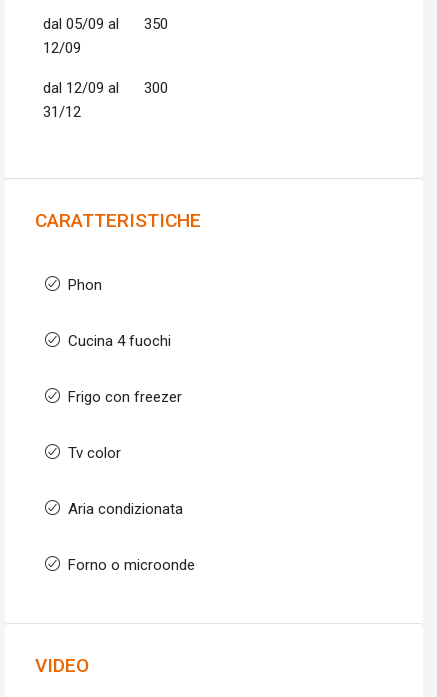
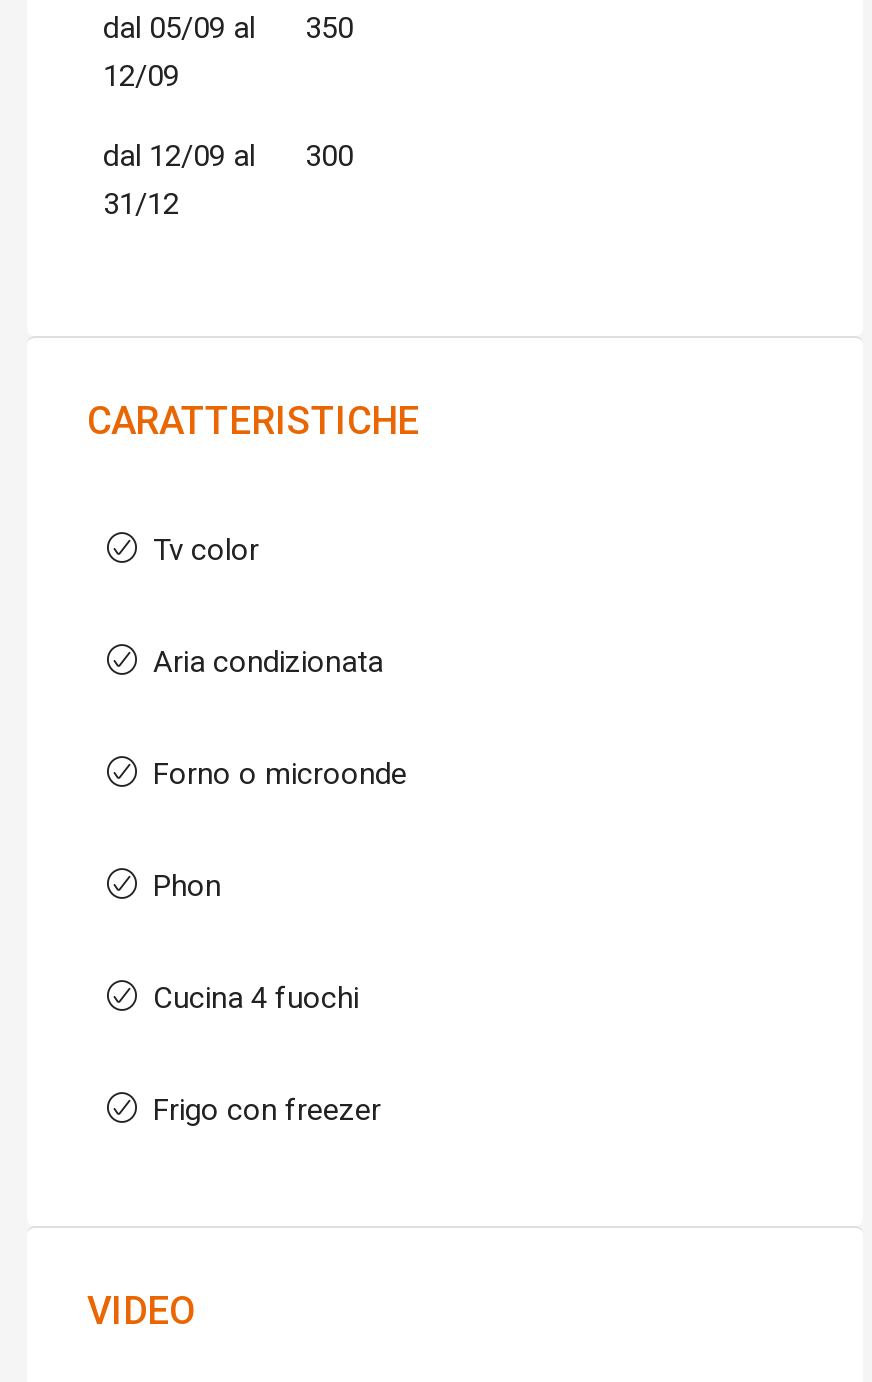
moved down: Phon | Cucina 4 fuochi | Frigo con freezer

moved up: Tv color | Aria condizionata | Forno o microonde
